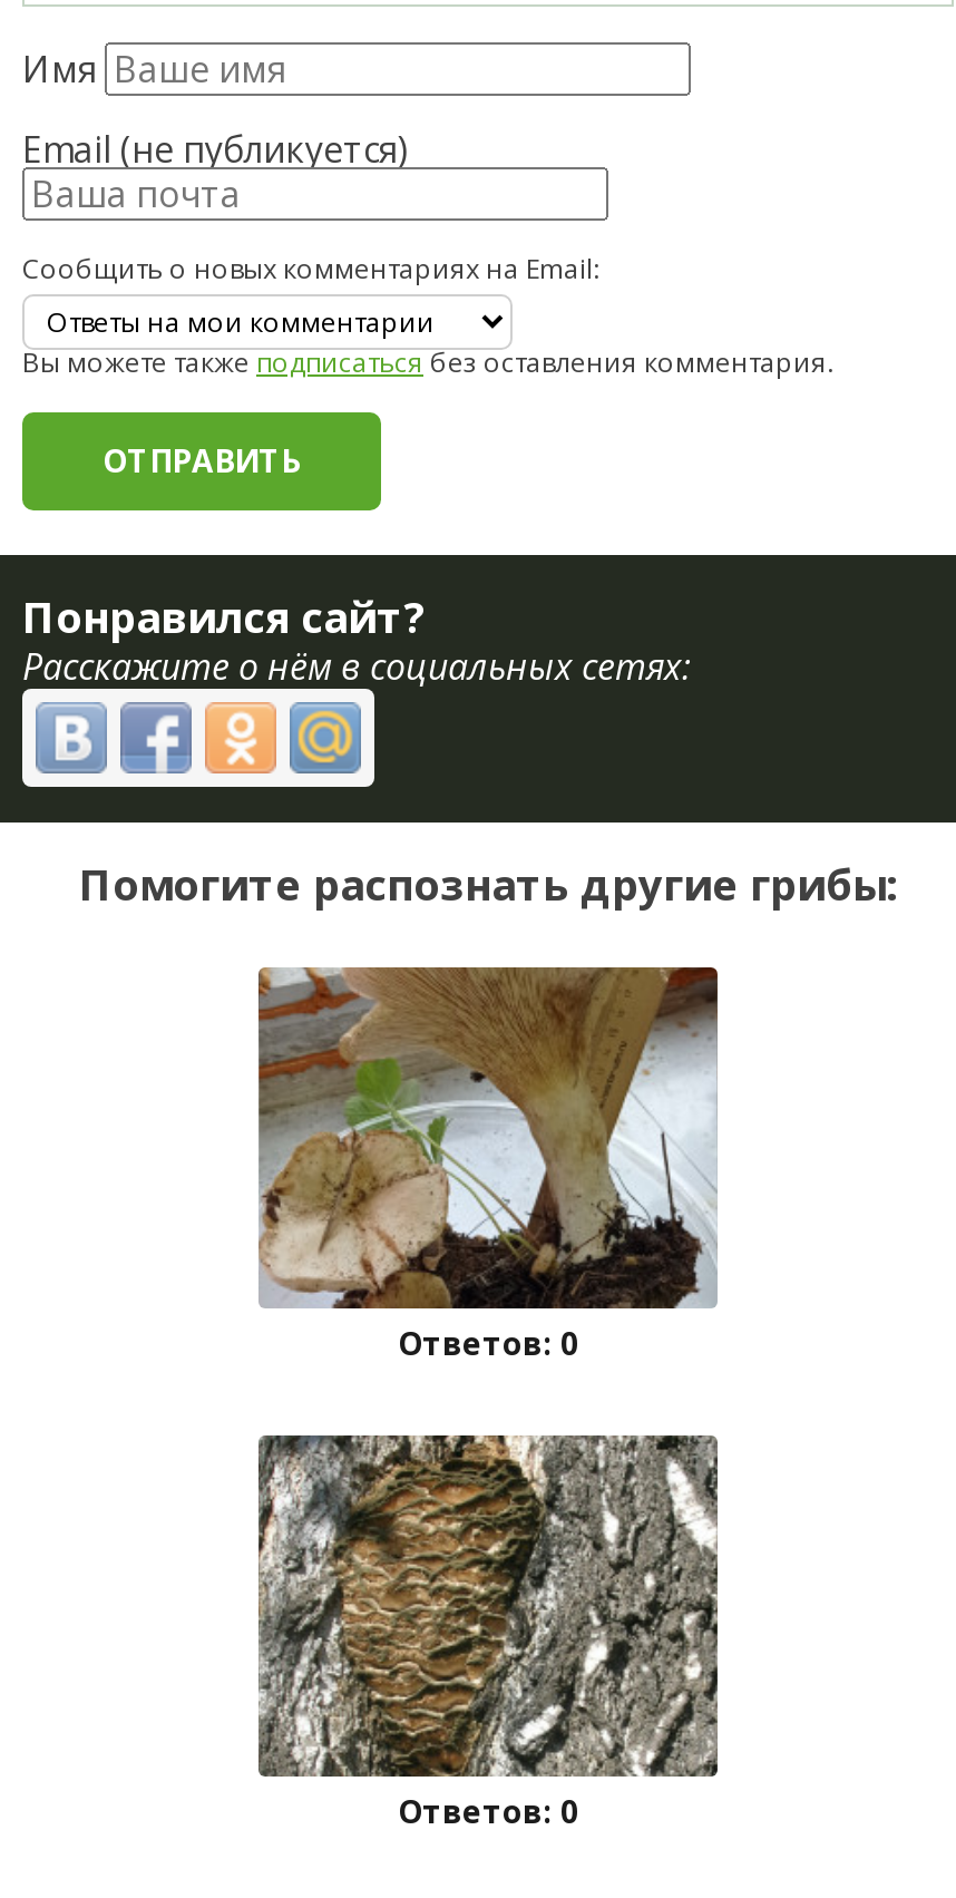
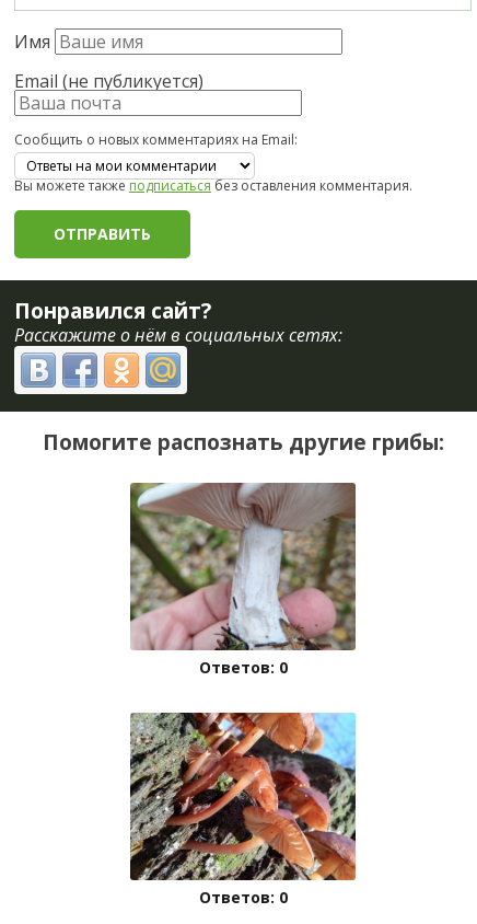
- [image]
+ [image]

- [image]
+ [image]
